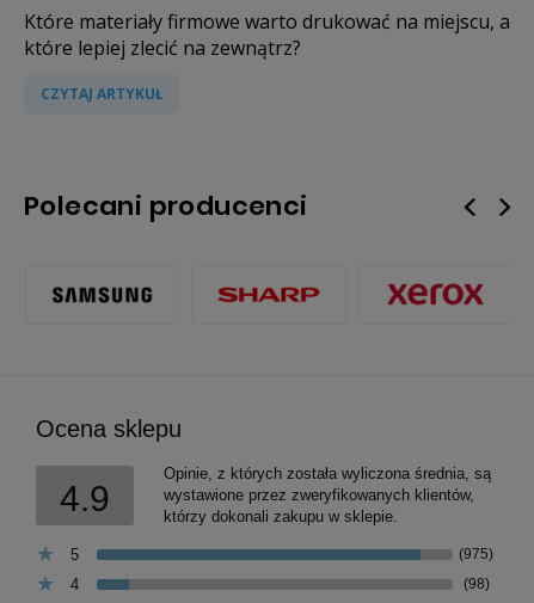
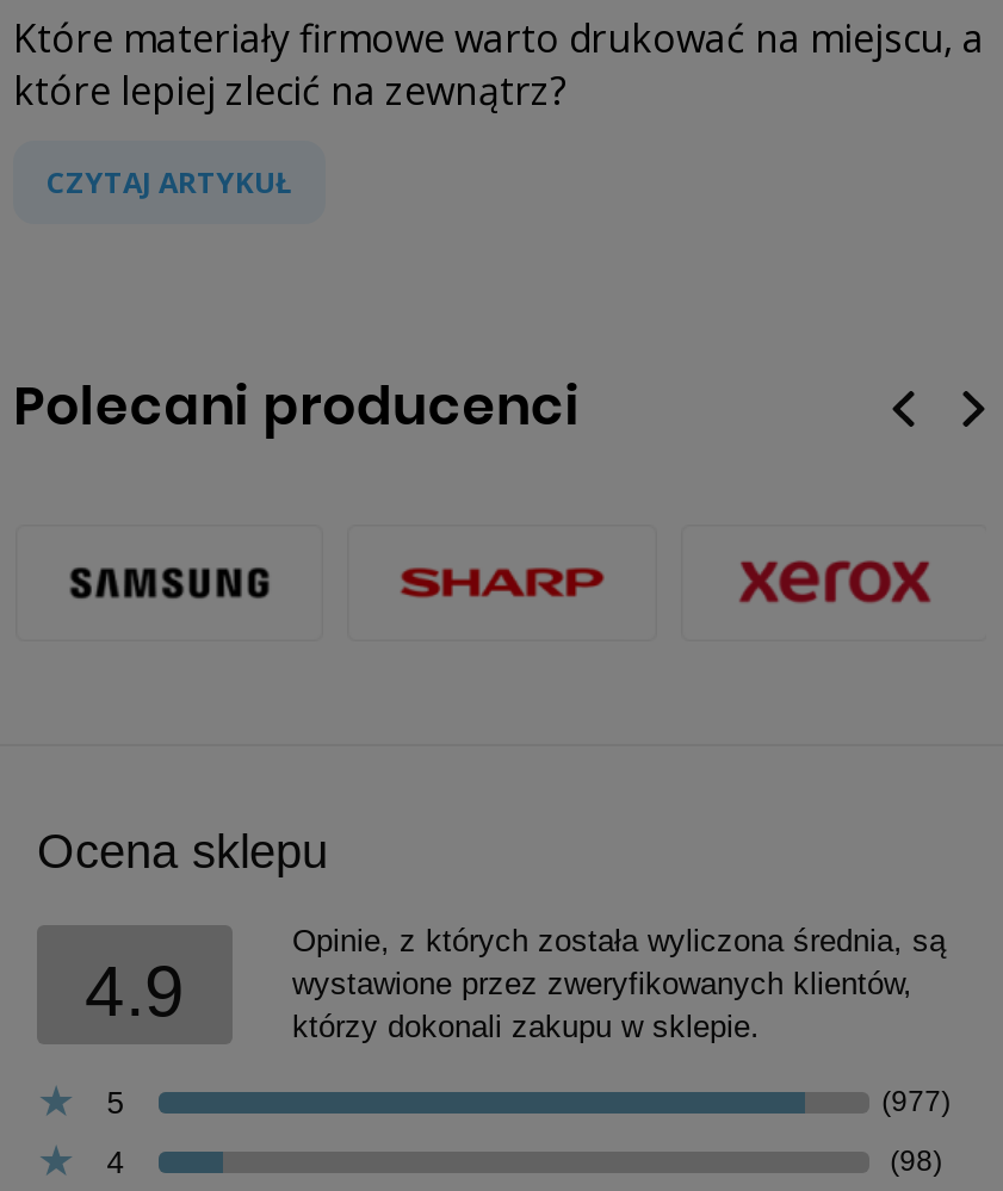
- (975)
+ (977)
